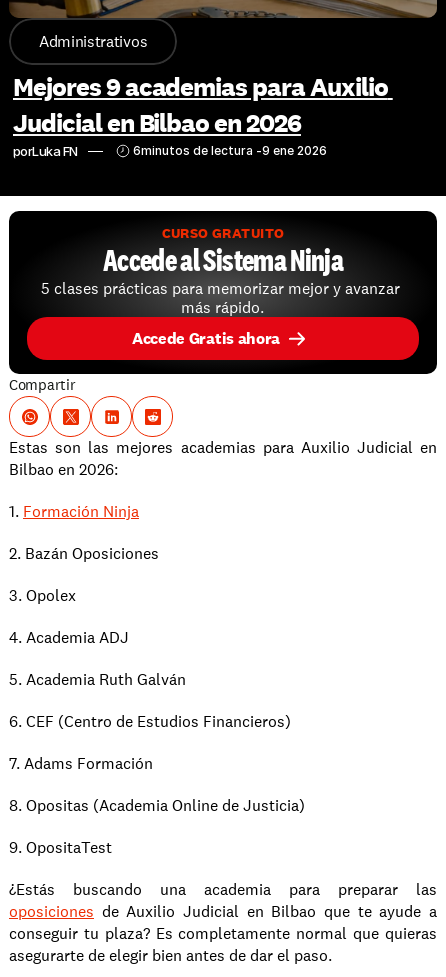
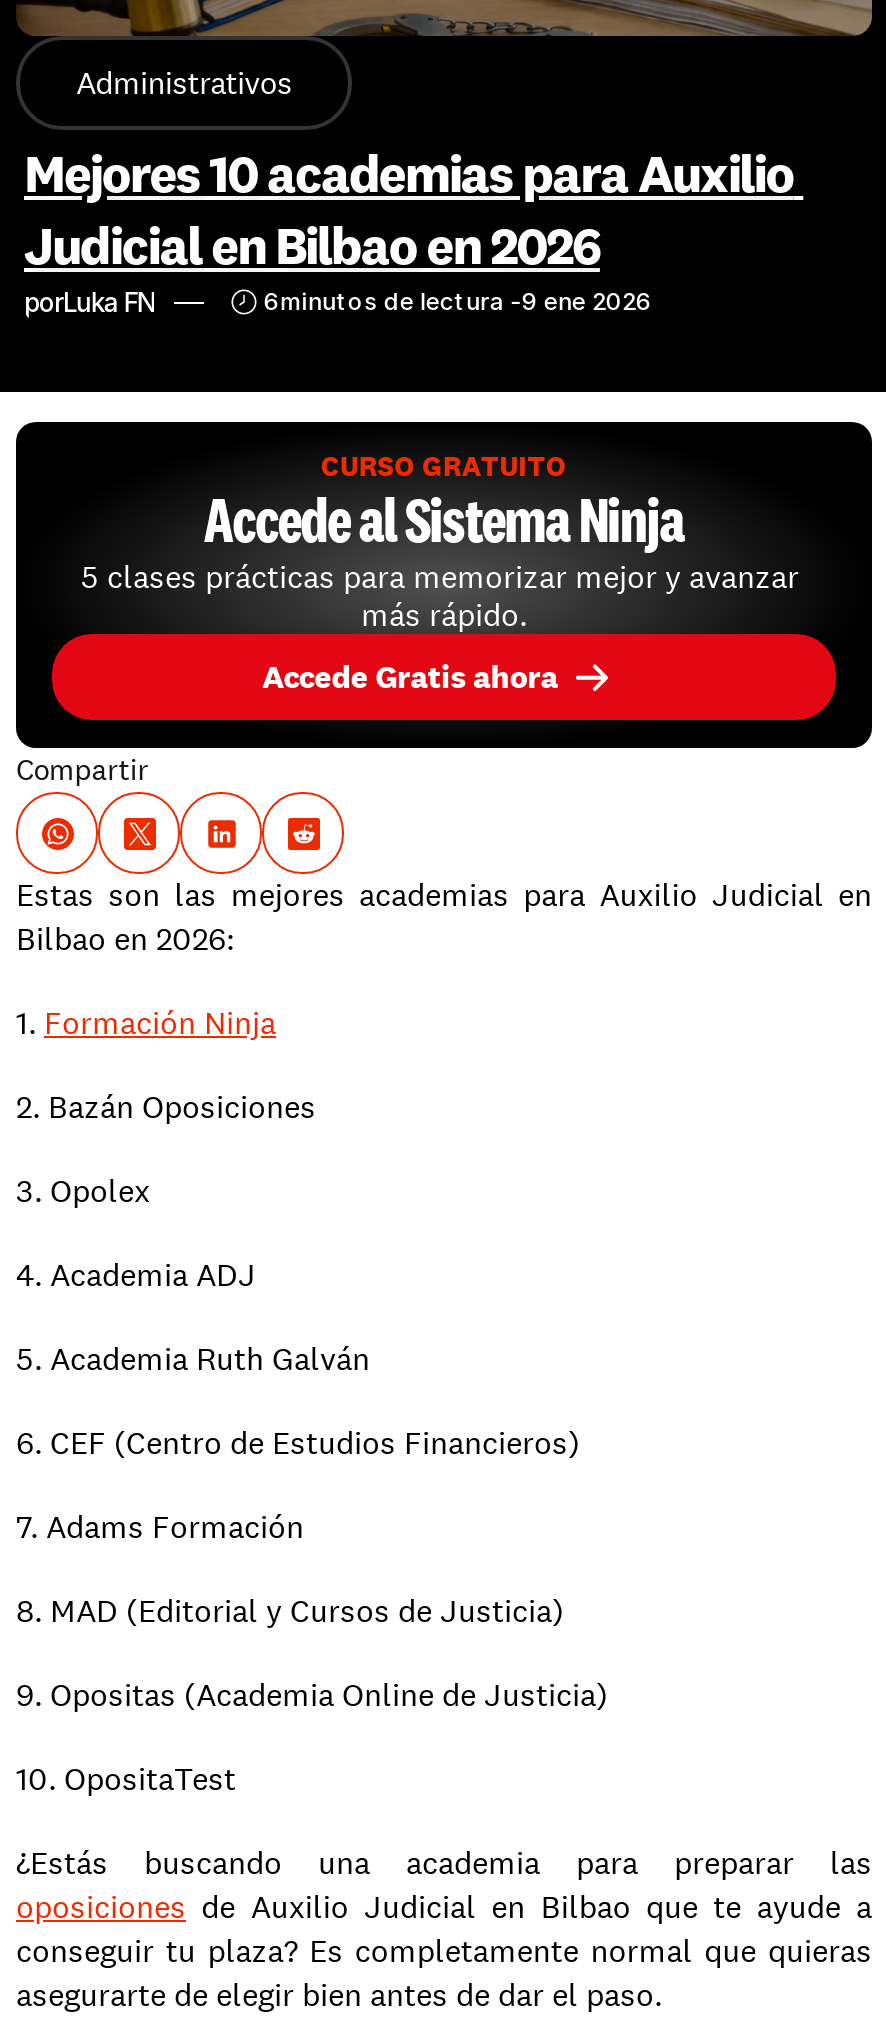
- Mejores 9 academias para Auxilio
+ Mejores 10 academias para Auxilio

- 8. Opositas (Academia Online de Justicia)
- 9. OpositaTest
+ 8. MAD (Editorial y Cursos de Justicia)
+ 9. Opositas (Academia Online de Justicia)
+ 10. OpositaTest
